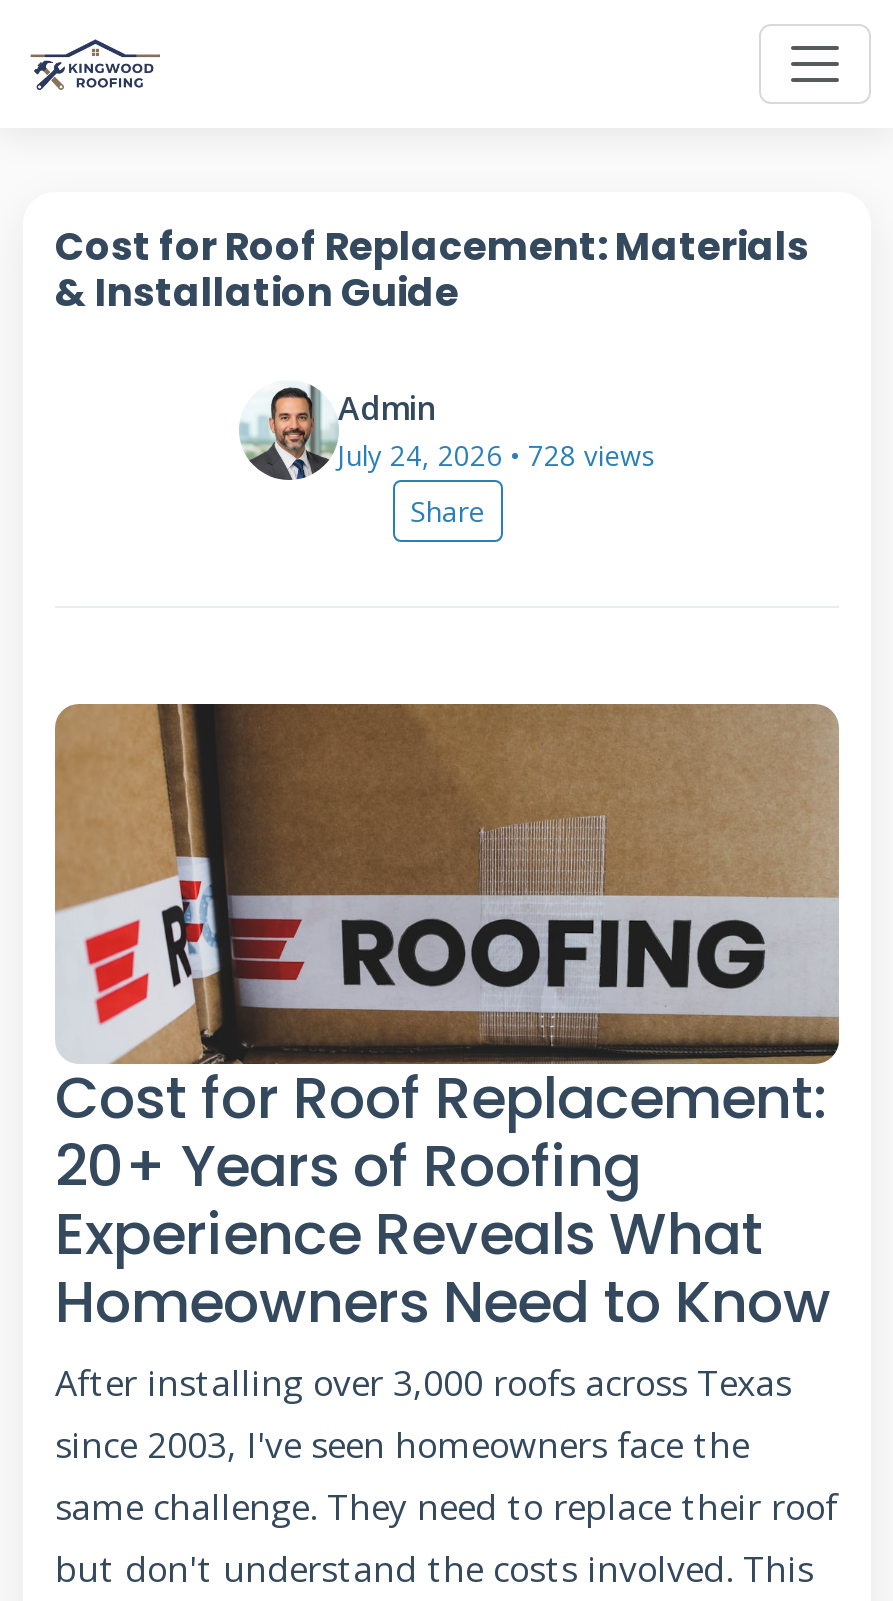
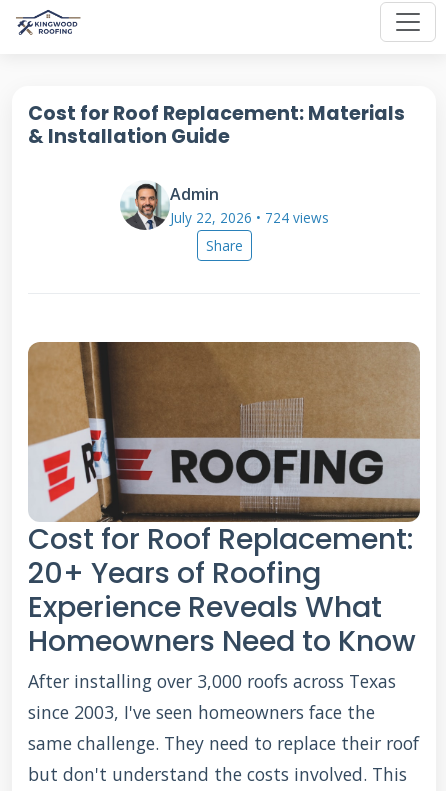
- July 24, 2026 • 728 views
+ July 22, 2026 • 724 views
